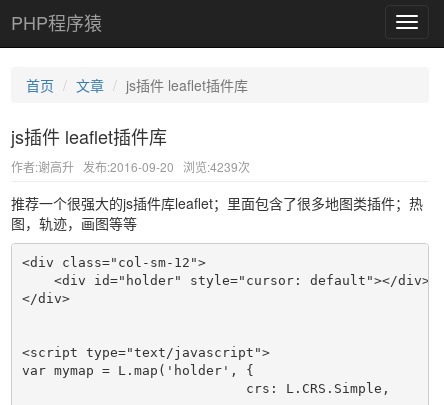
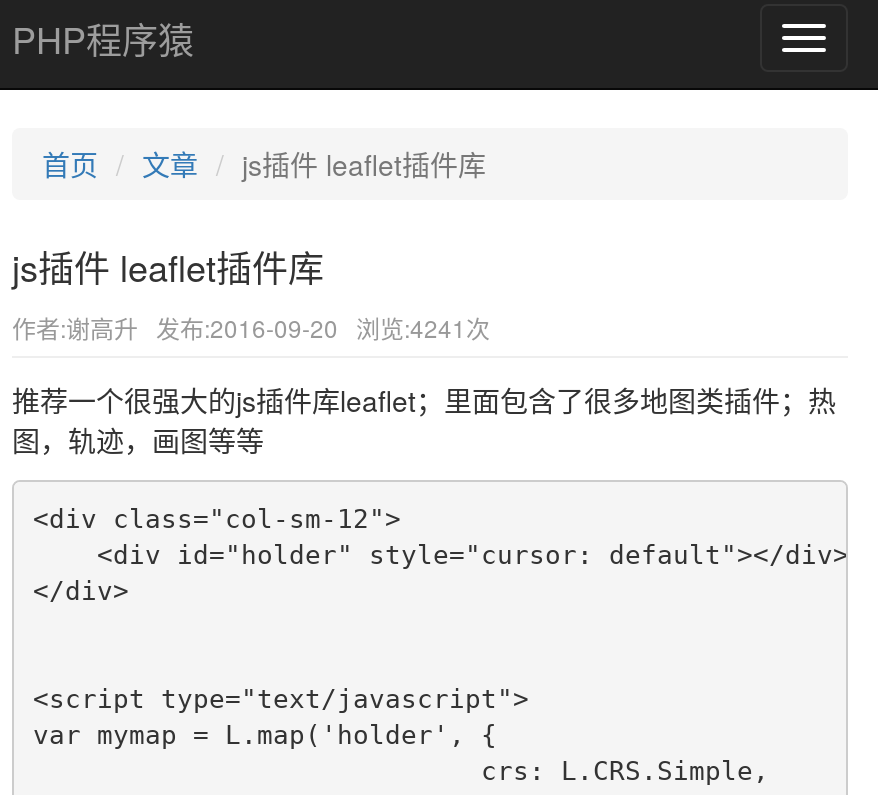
- 作者:谢高升 发布:2016-09-20 浏览:4239次
+ 作者:谢高升 发布:2016-09-20 浏览:4241次
